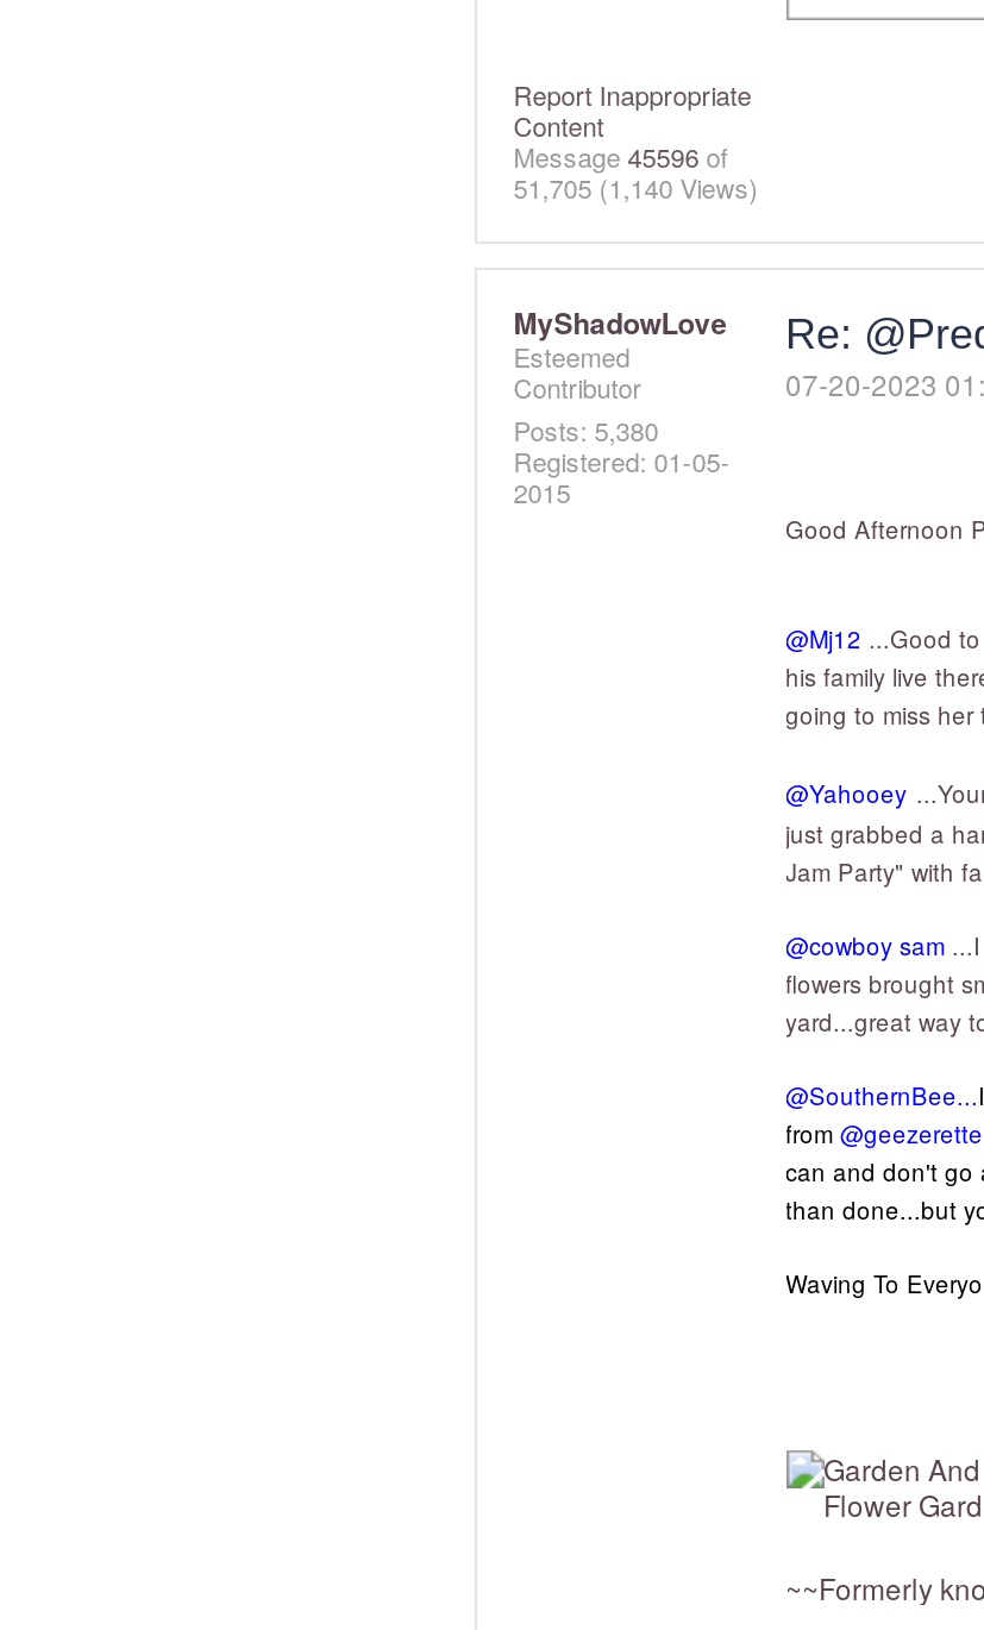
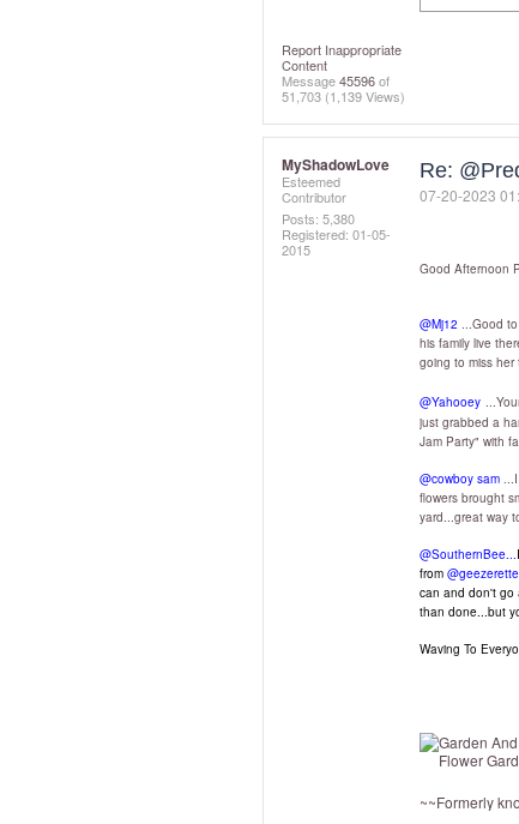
- 51,705(1,140 Views)
+ 51,703(1,139 Views)
